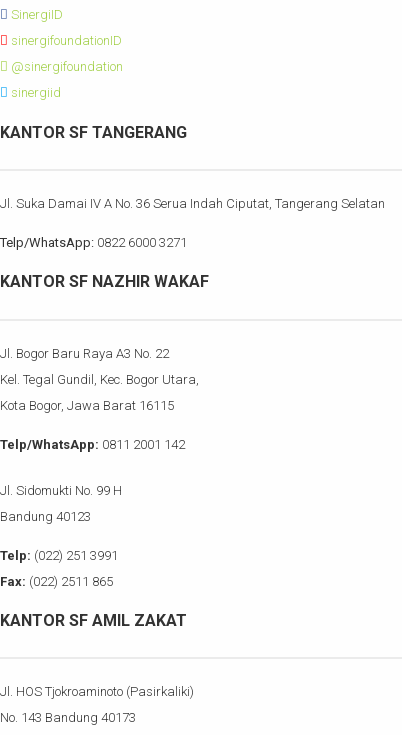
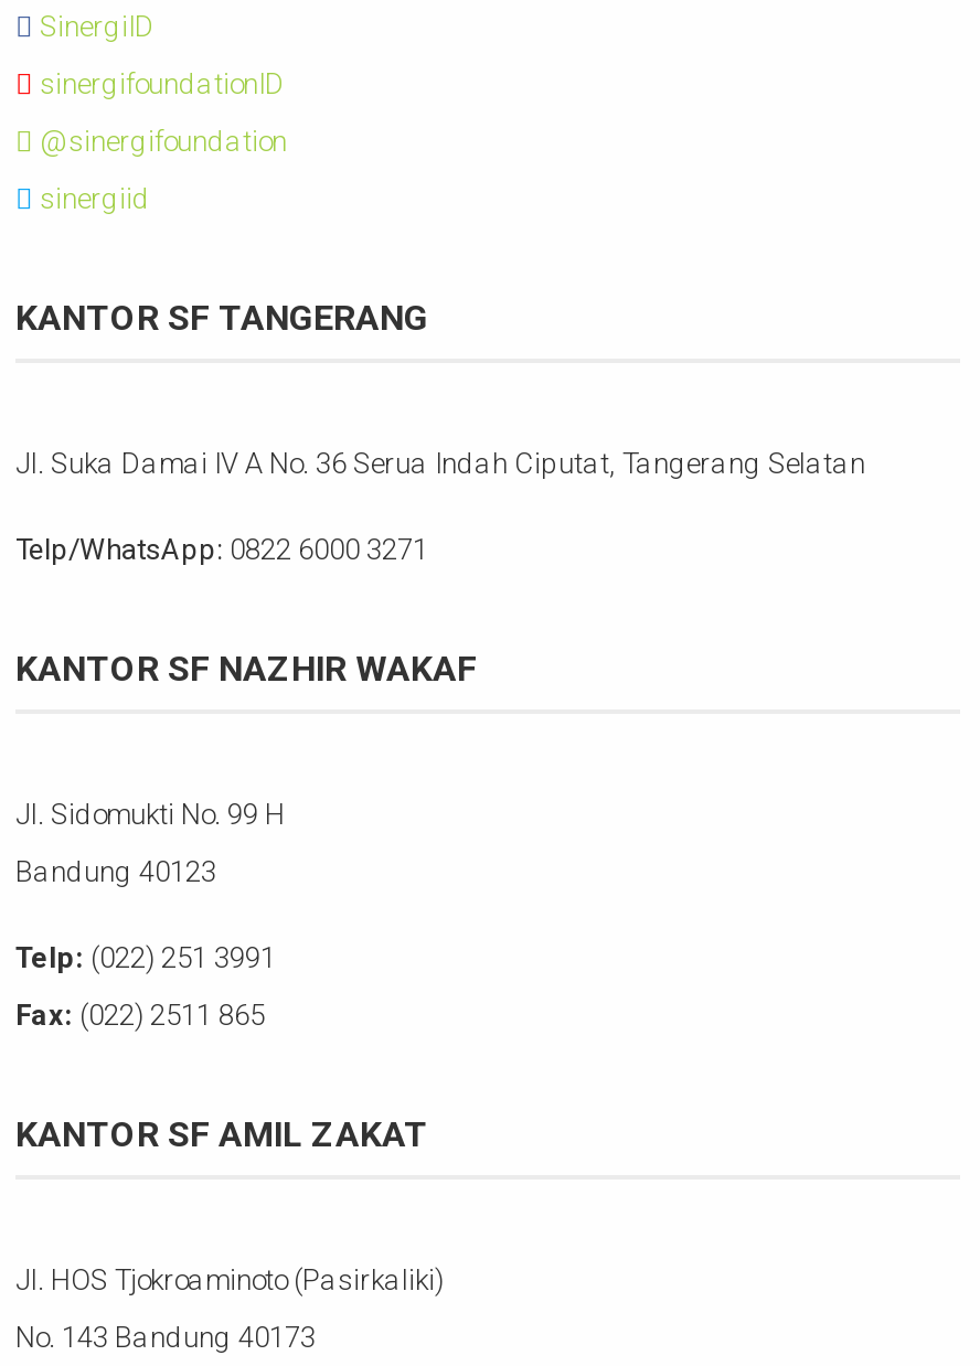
moved down: KANTOR SF NAZHIR WAKAF

- Jl. Bogor Baru Raya A3 No. 22
- Kel. Tegal Gundil, Kec. Bogor Utara,
- Kota Bogor, Jawa Barat 16115
- Telp/WhatsApp: 0811 2001 142
